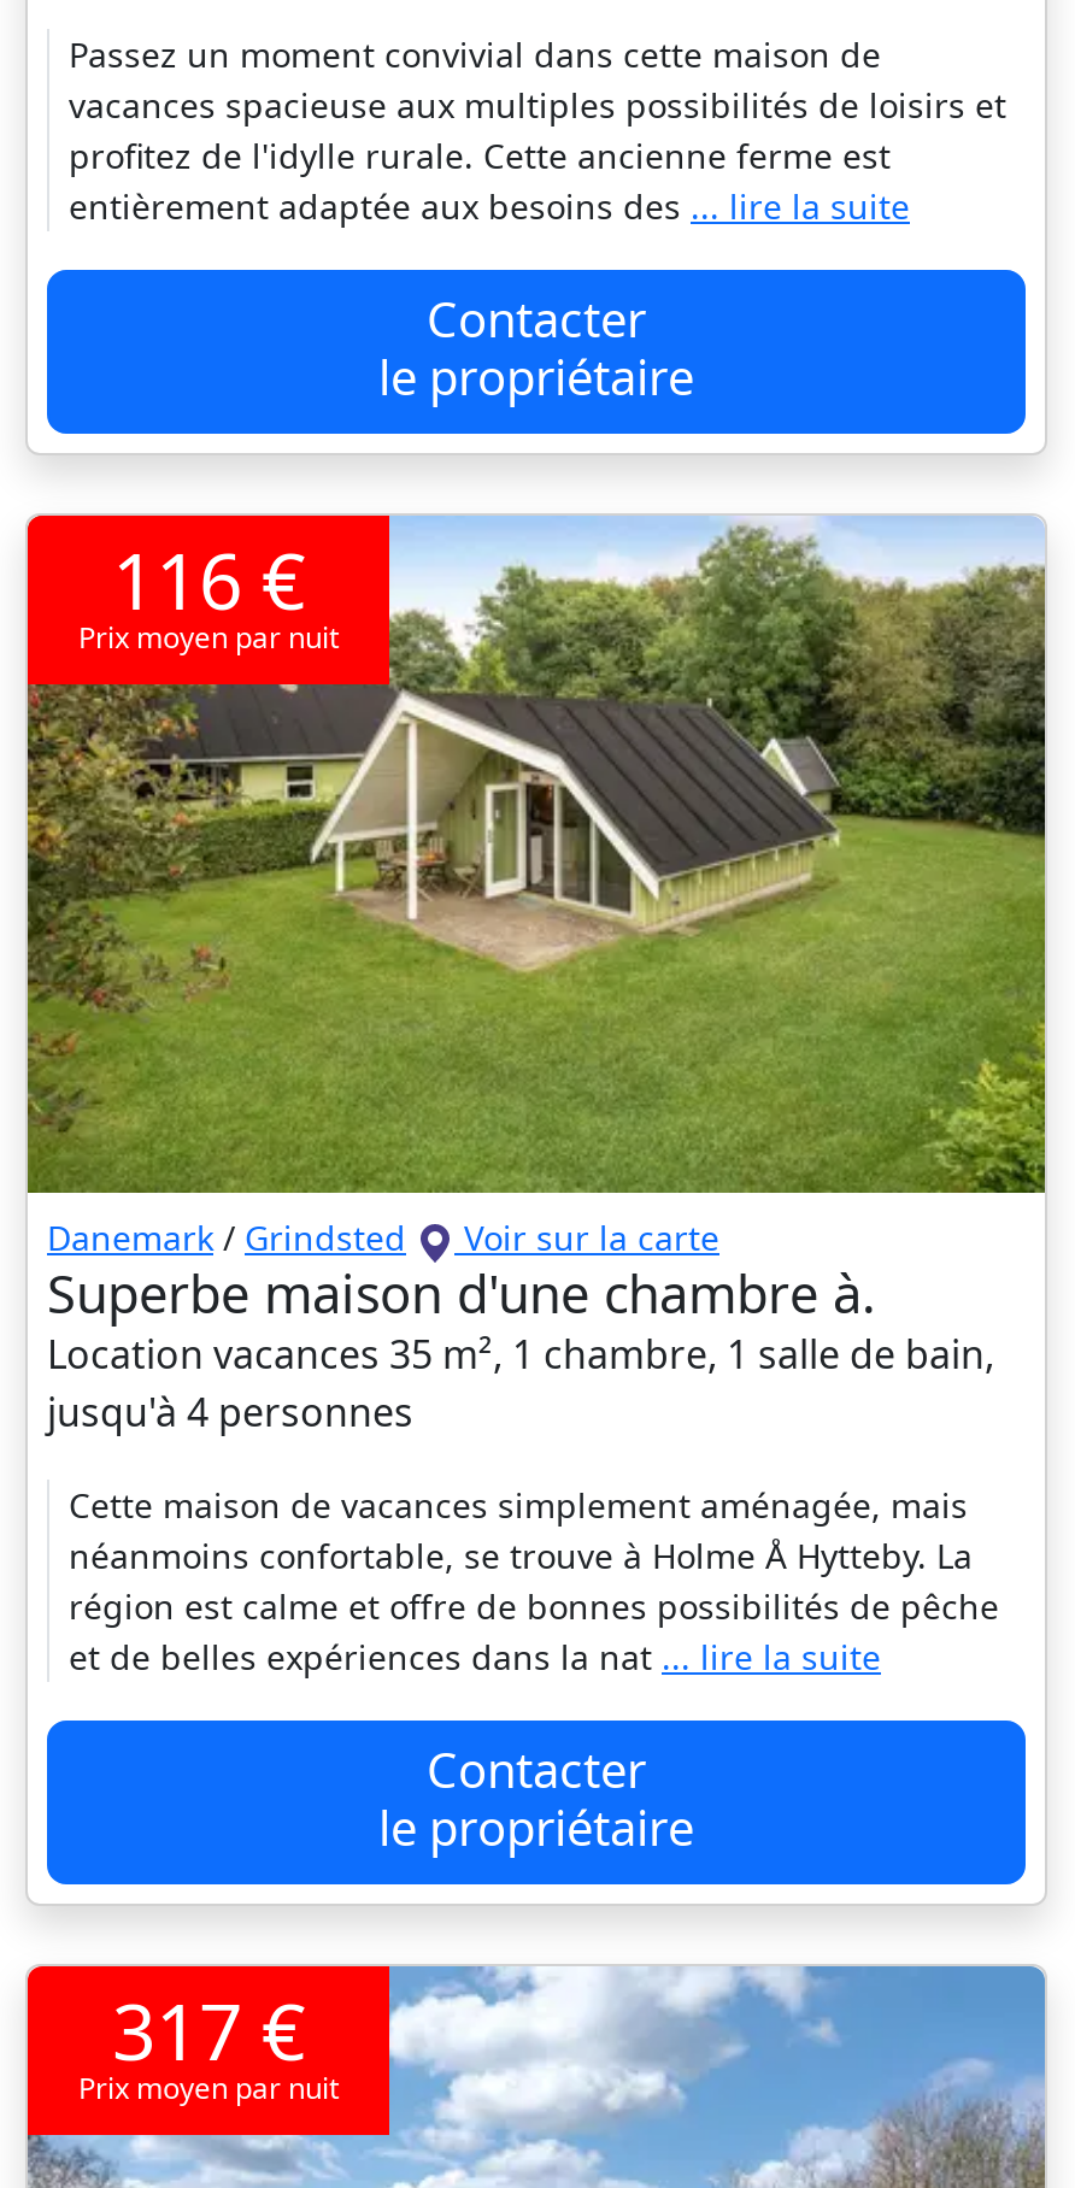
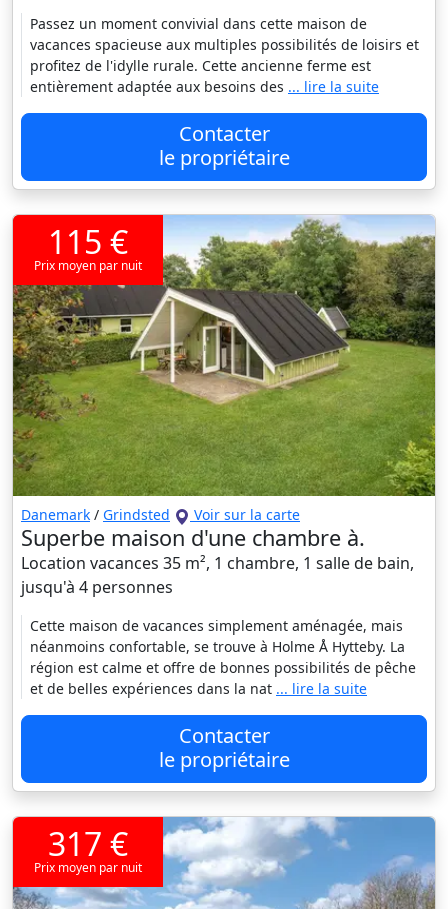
- 116 €
+ 115 €
